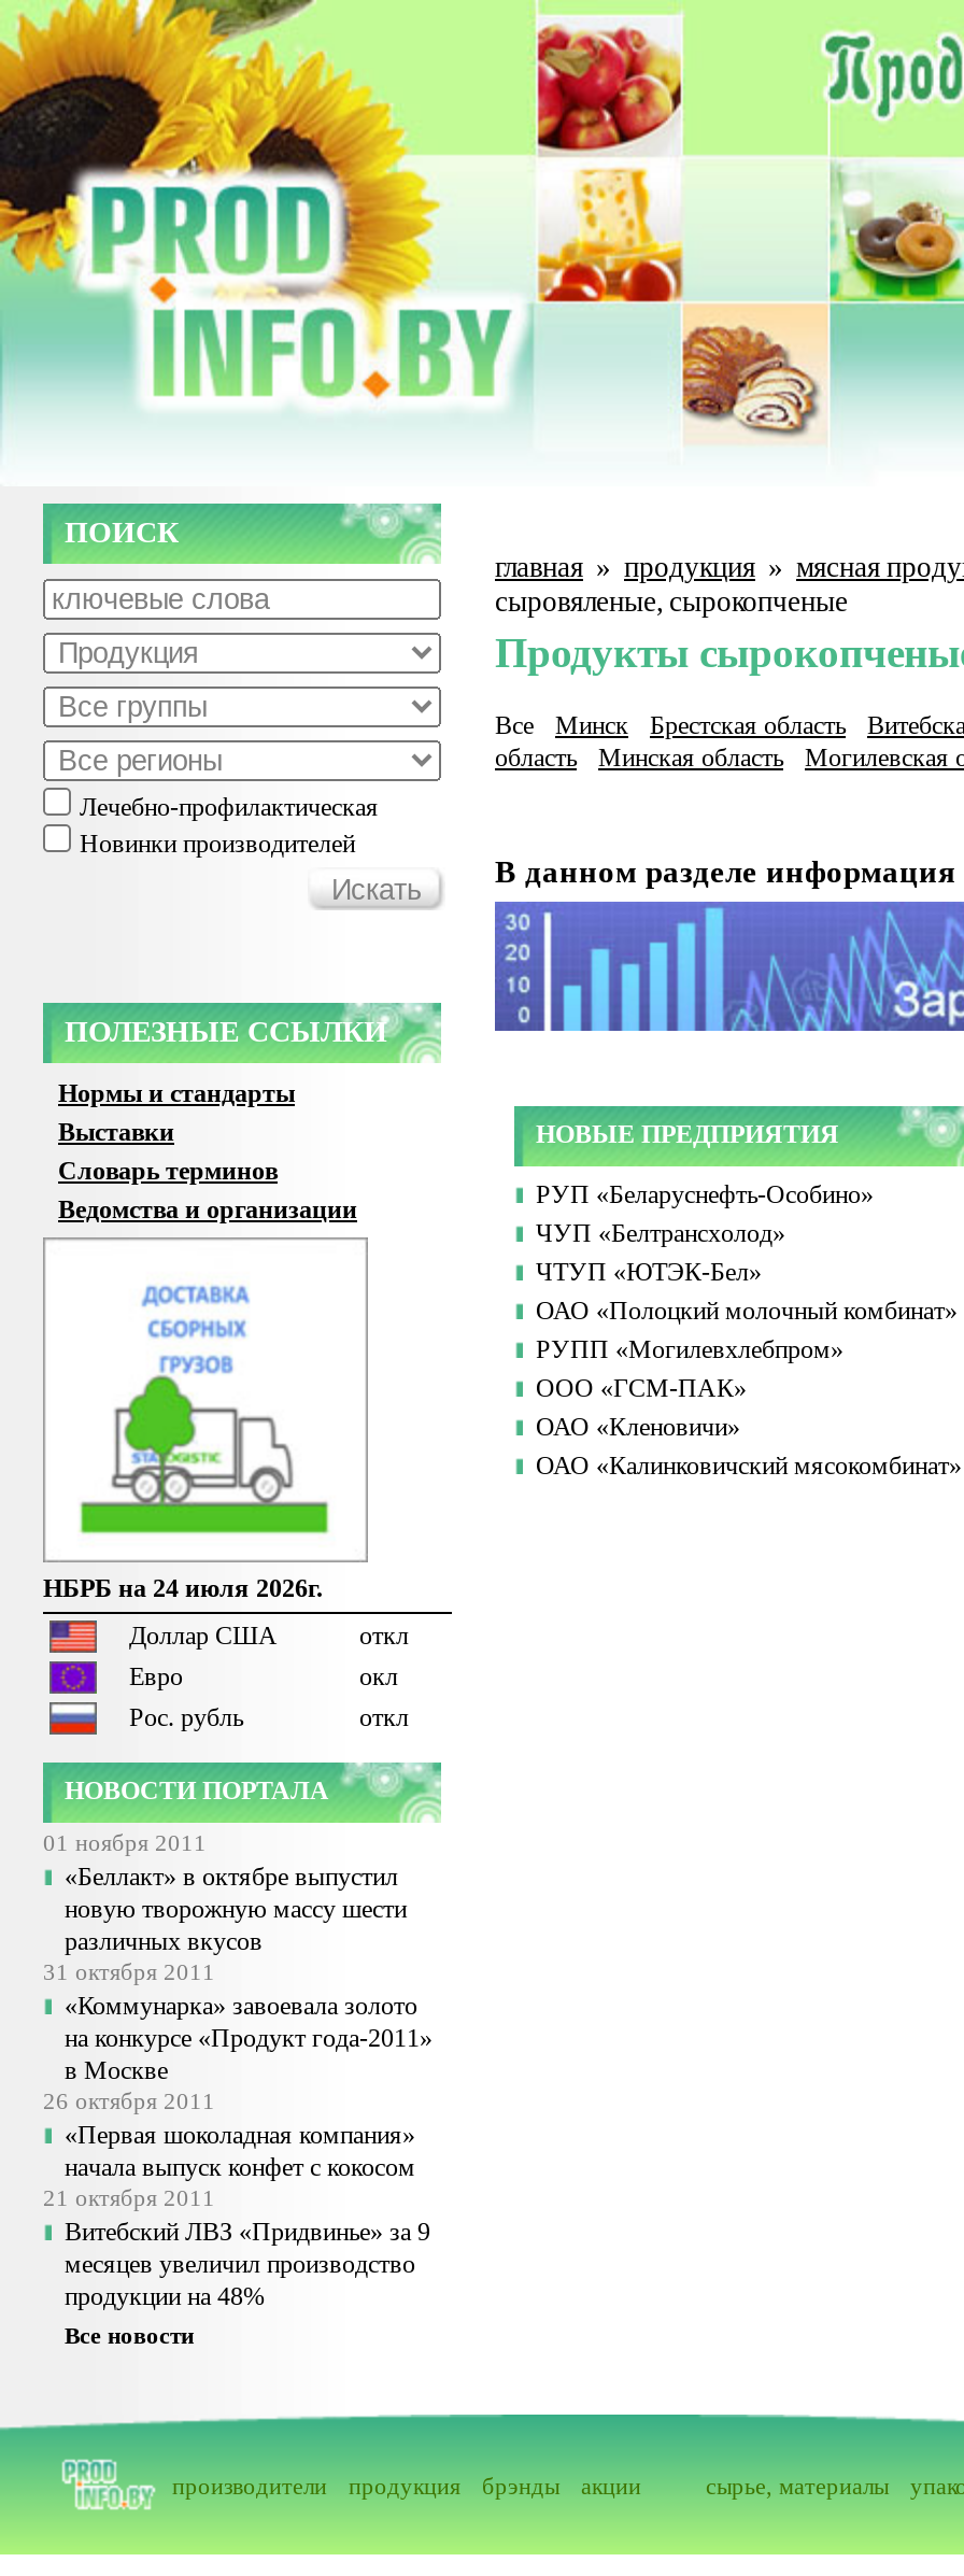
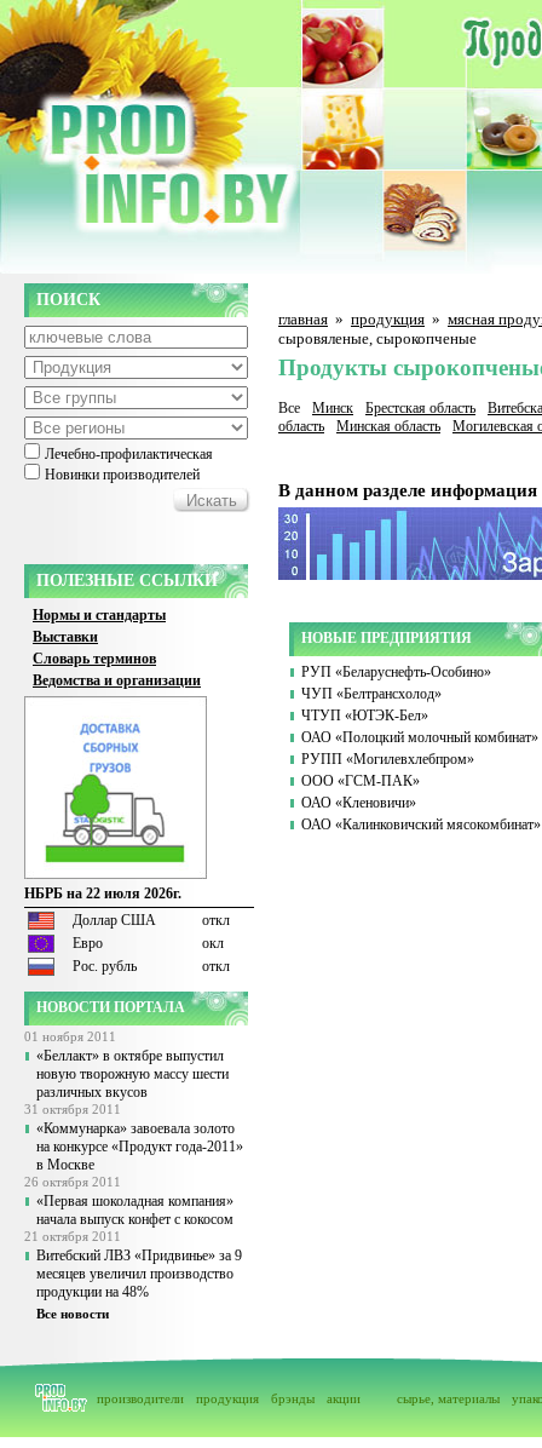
- НБРБ на 24 июля 2026г.
+ НБРБ на 22 июля 2026г.
